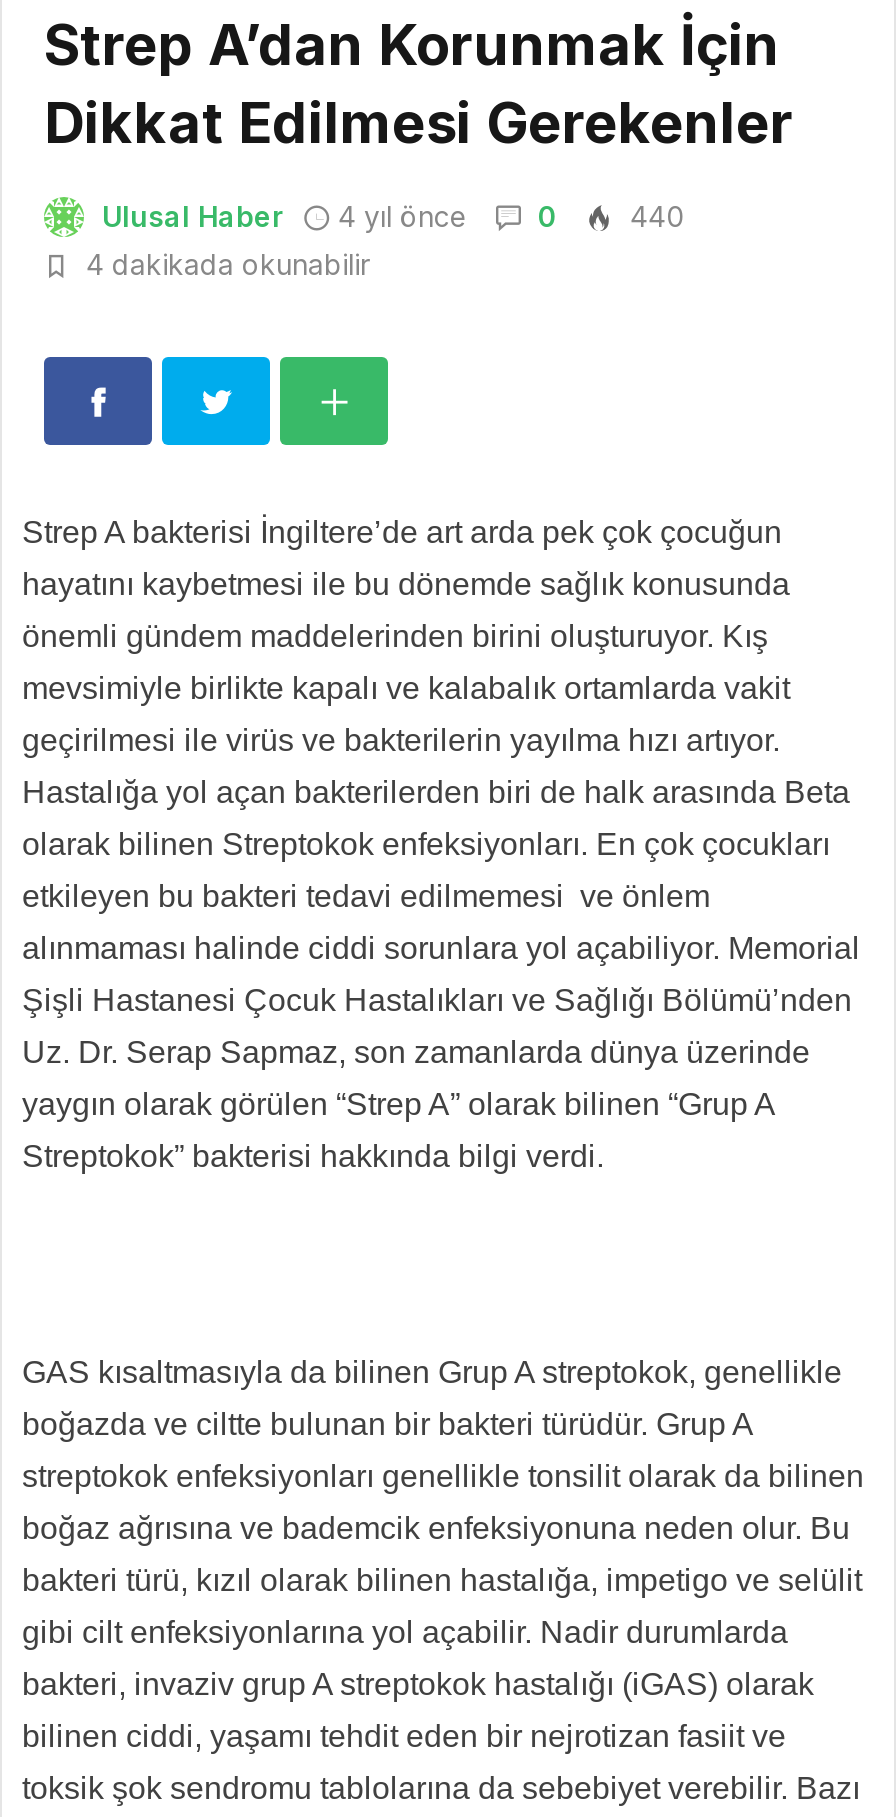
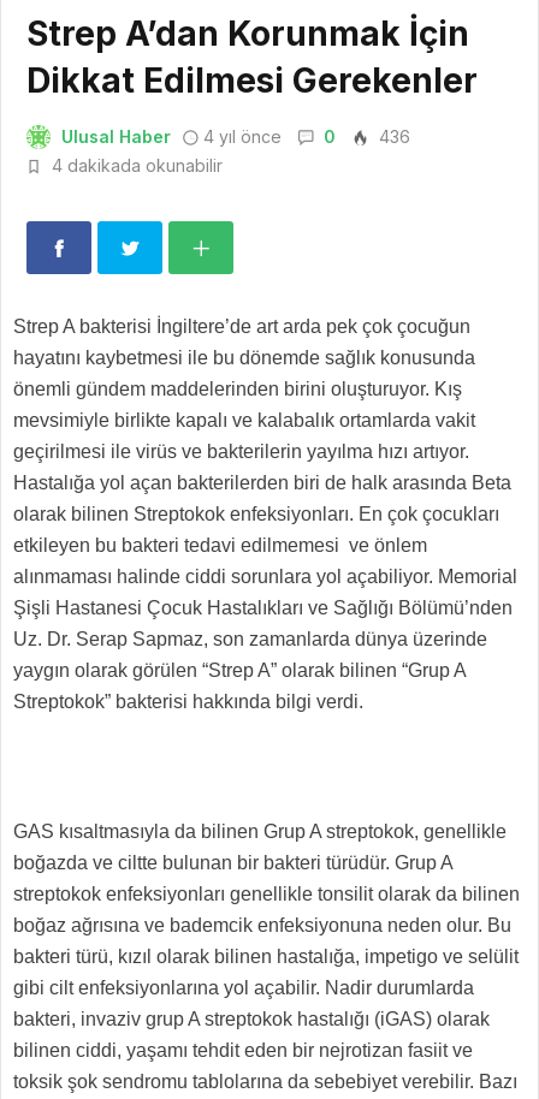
- 0 440
+ 0 436
